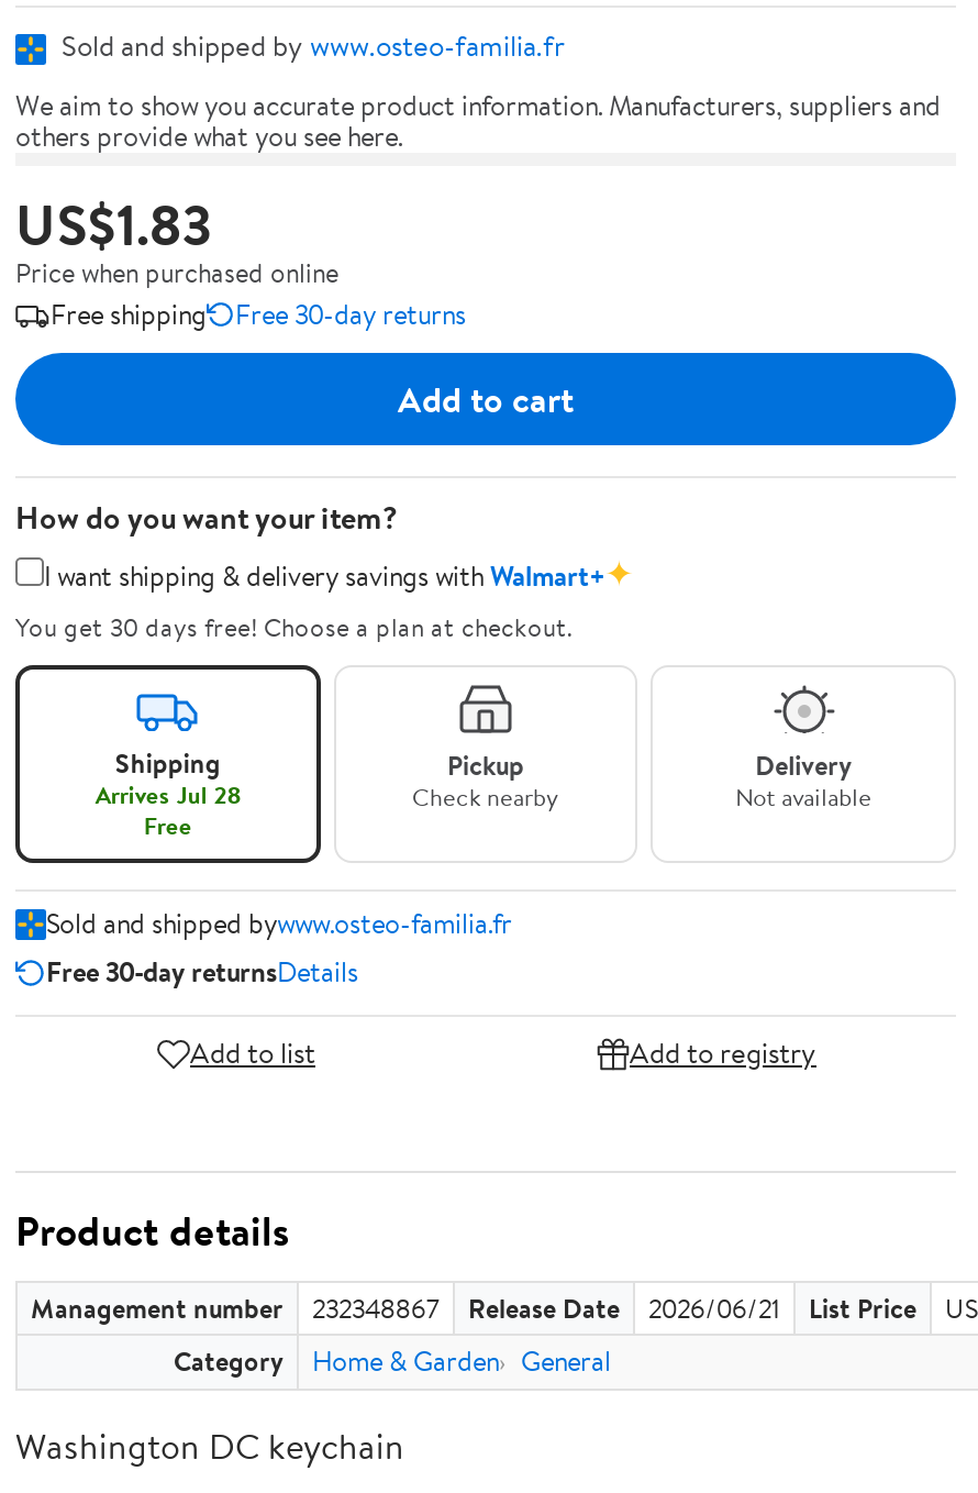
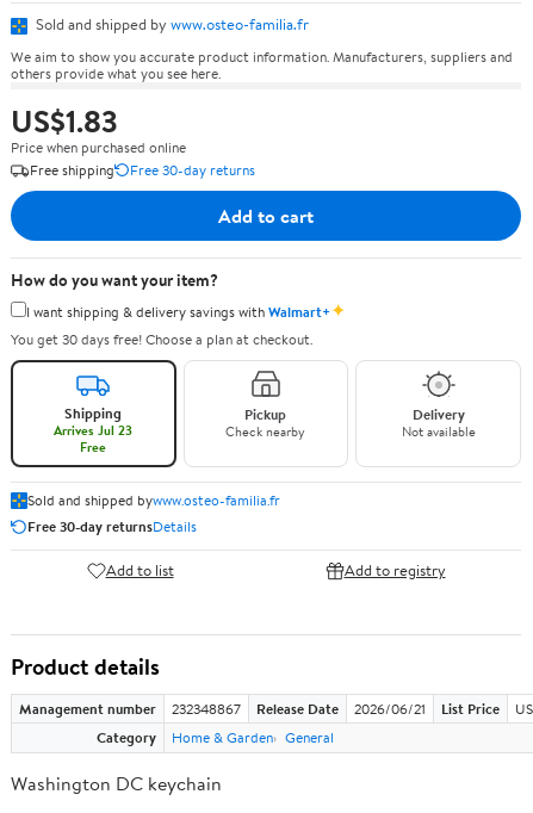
- Arrives Jul 28
+ Arrives Jul 23
